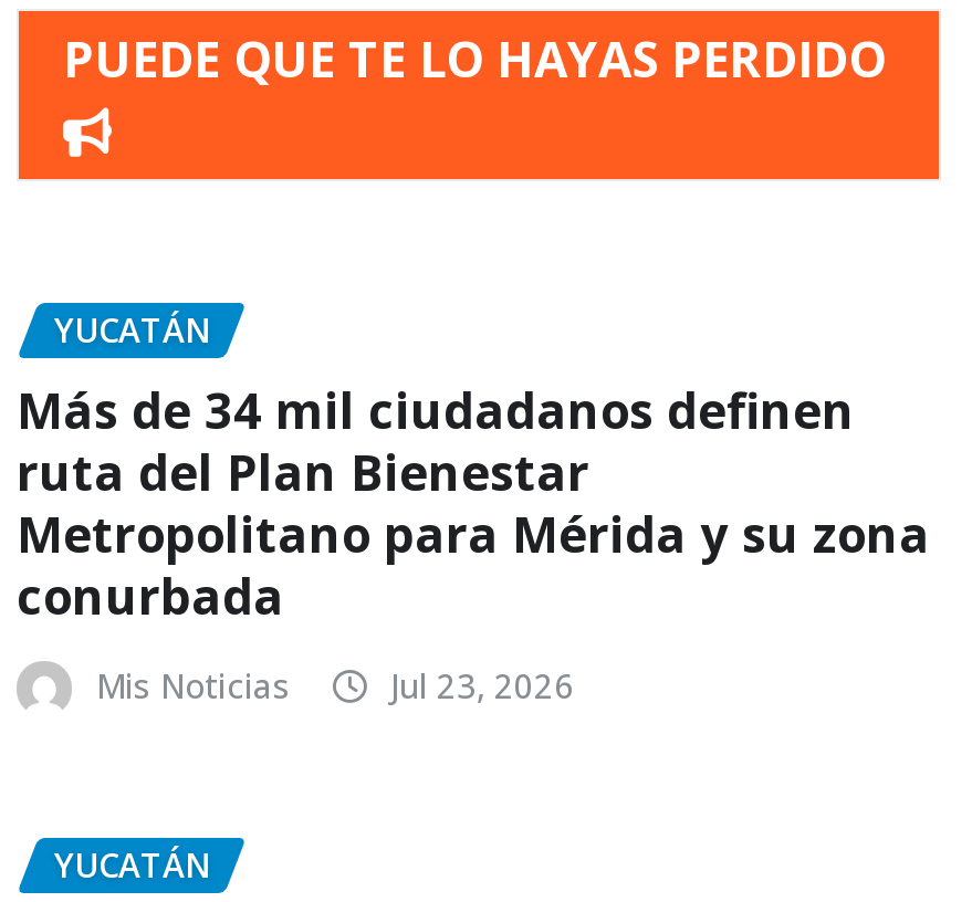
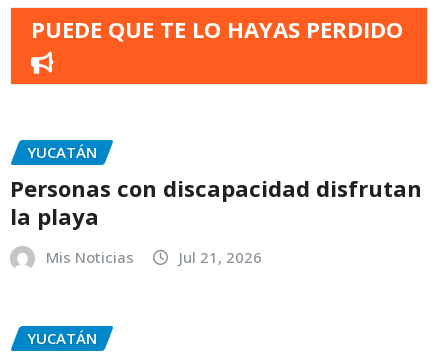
- Más de 34 mil ciudadanos definen
- ruta del Plan Bienestar
- Metropolitano para Mérida y su zona
- conurbada
+ Personas con discapacidad disfrutan
+ la playa

- Jul 23, 2026
+ Jul 21, 2026
